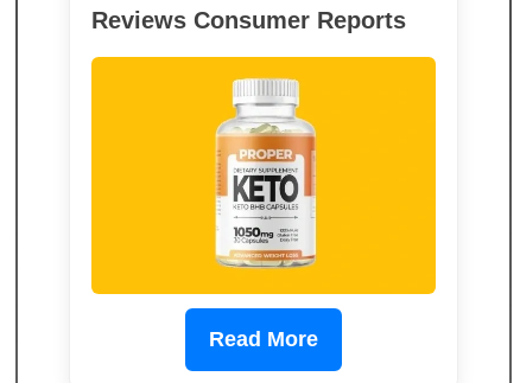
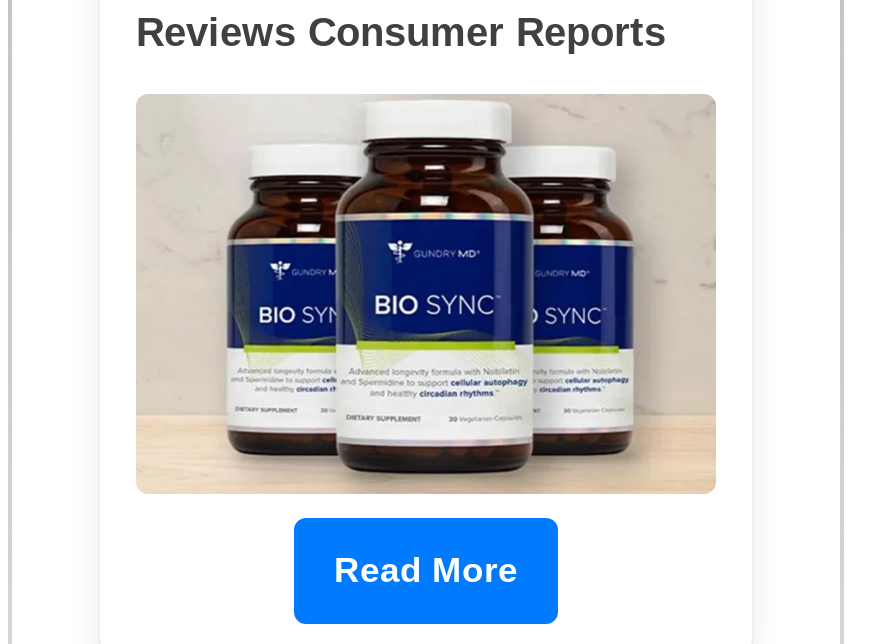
- [image]
+ [image]
